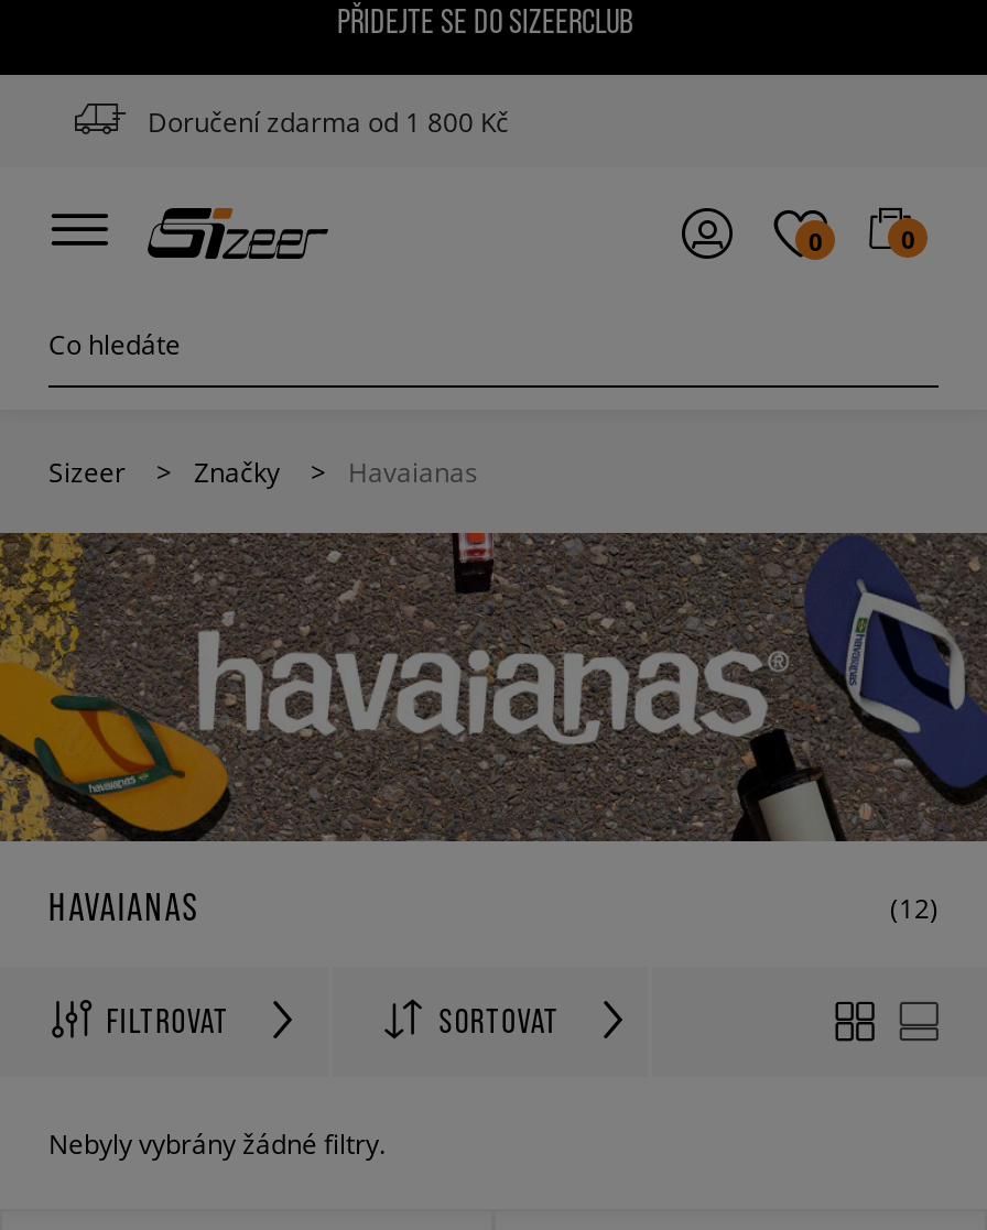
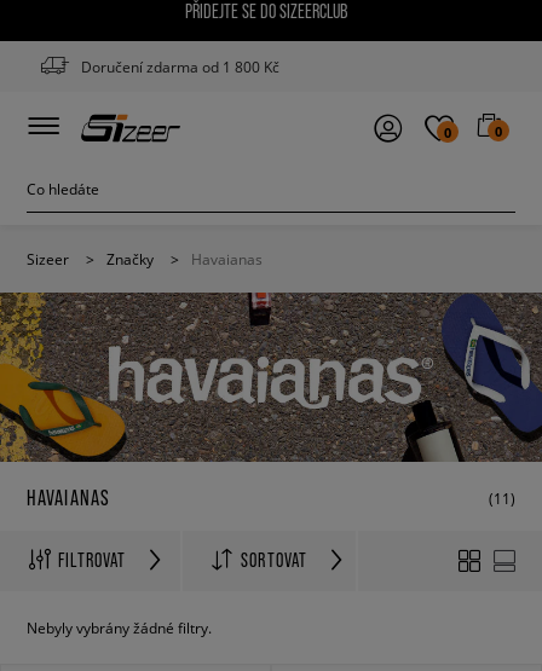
- (12)
+ (11)
